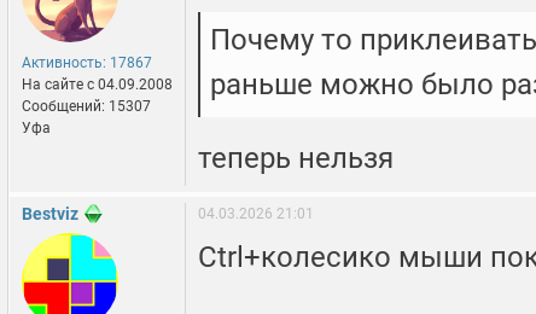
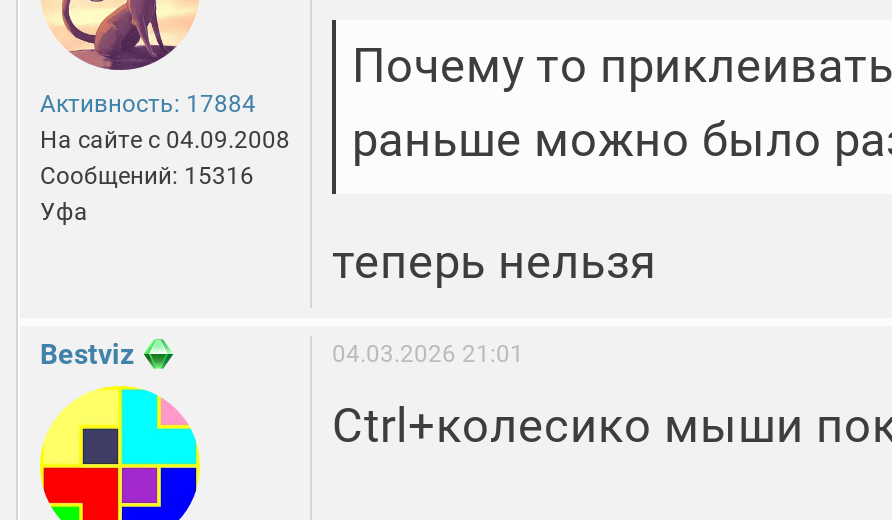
- Активность: 17867
+ Активность: 17884

- Сообщений: 15307
+ Сообщений: 15316
